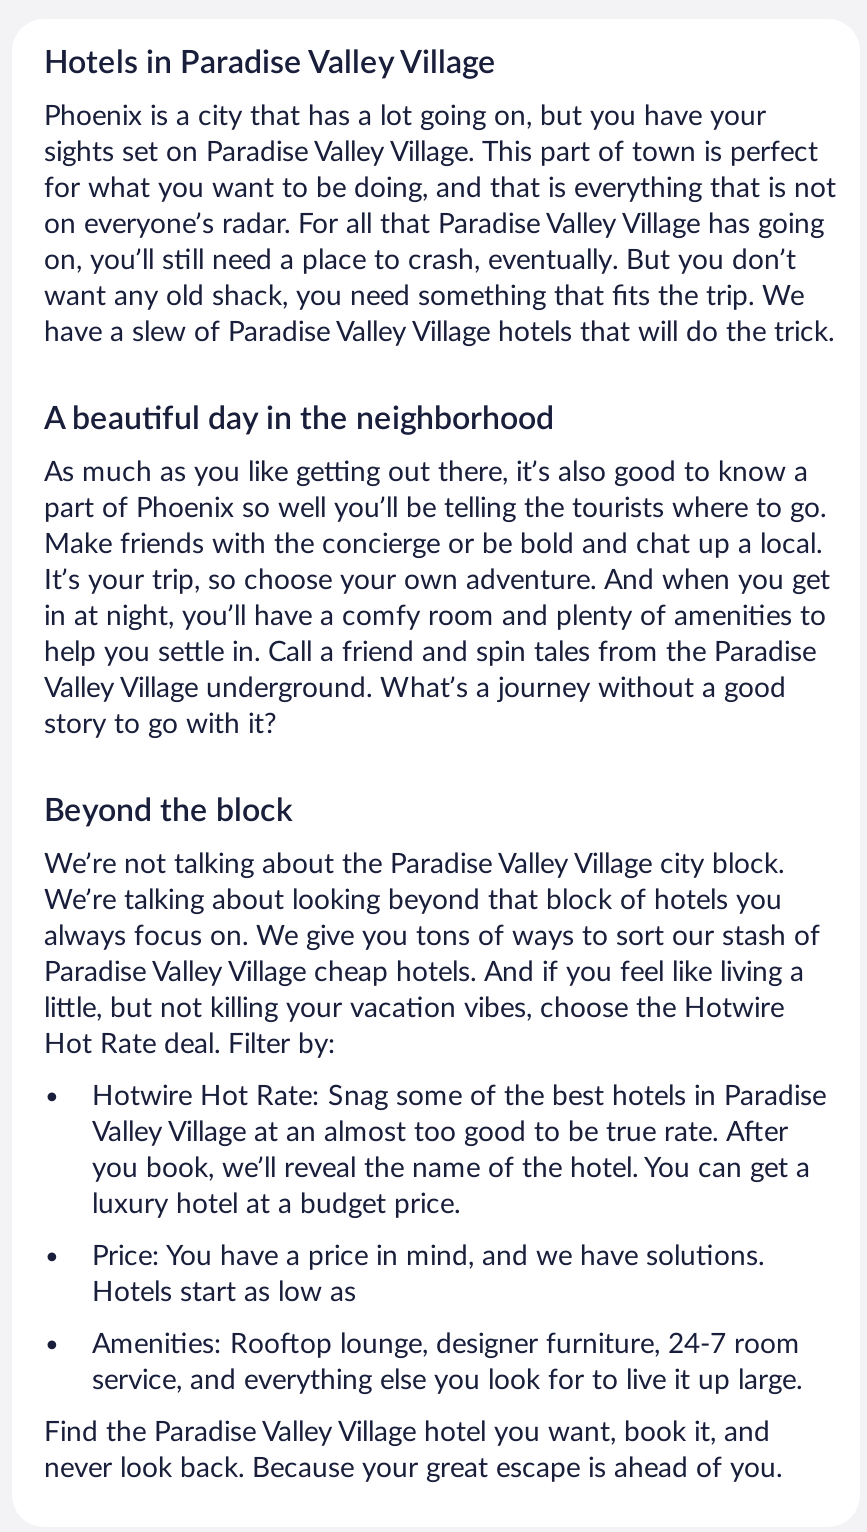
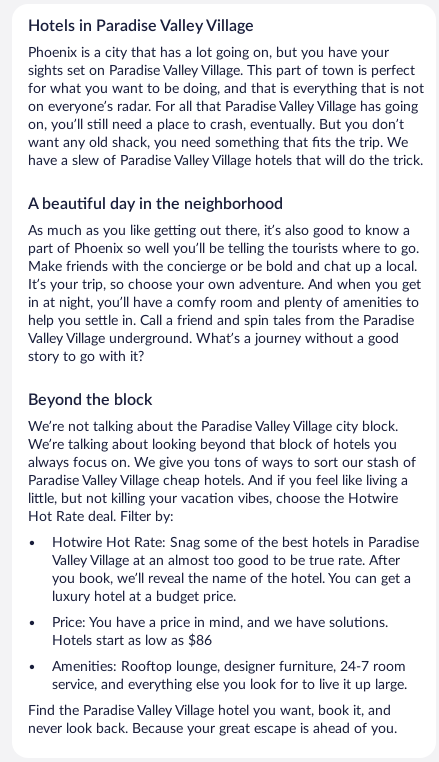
- Hotels start as low as
+ Hotels start as low as $86
